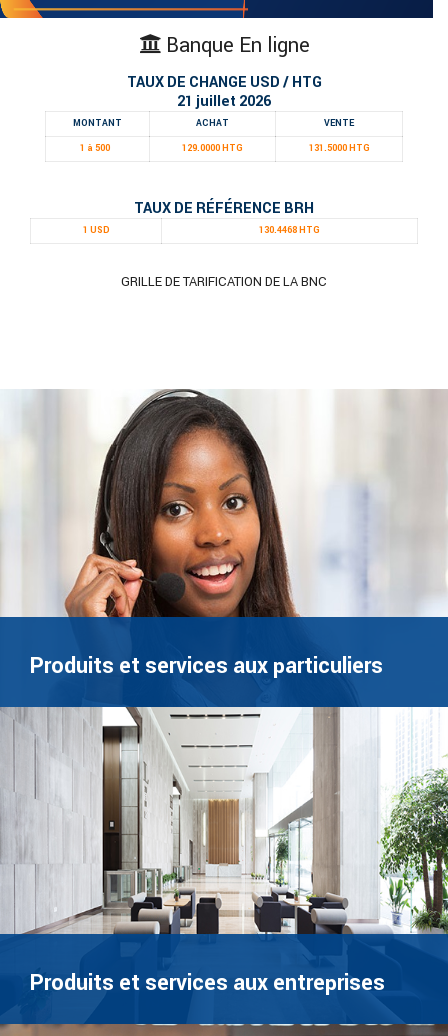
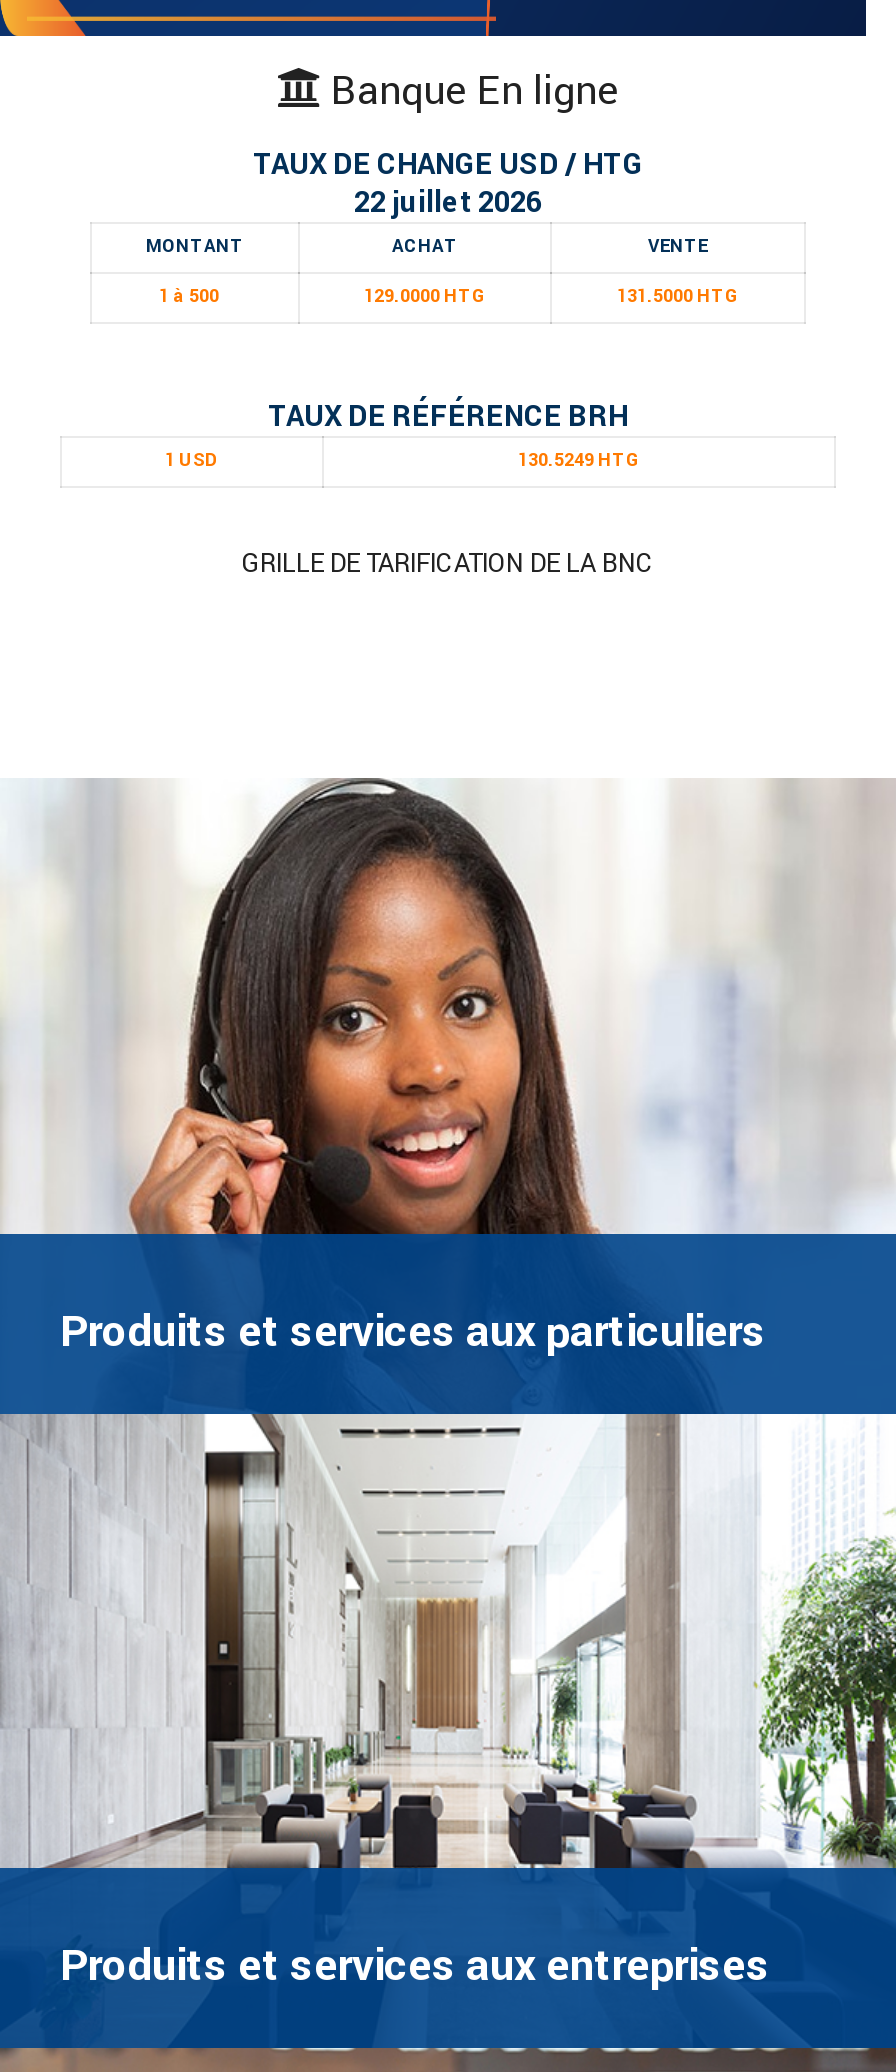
- 21 juillet 2026
+ 22 juillet 2026

- 130.4468 HTG
+ 130.5249 HTG
